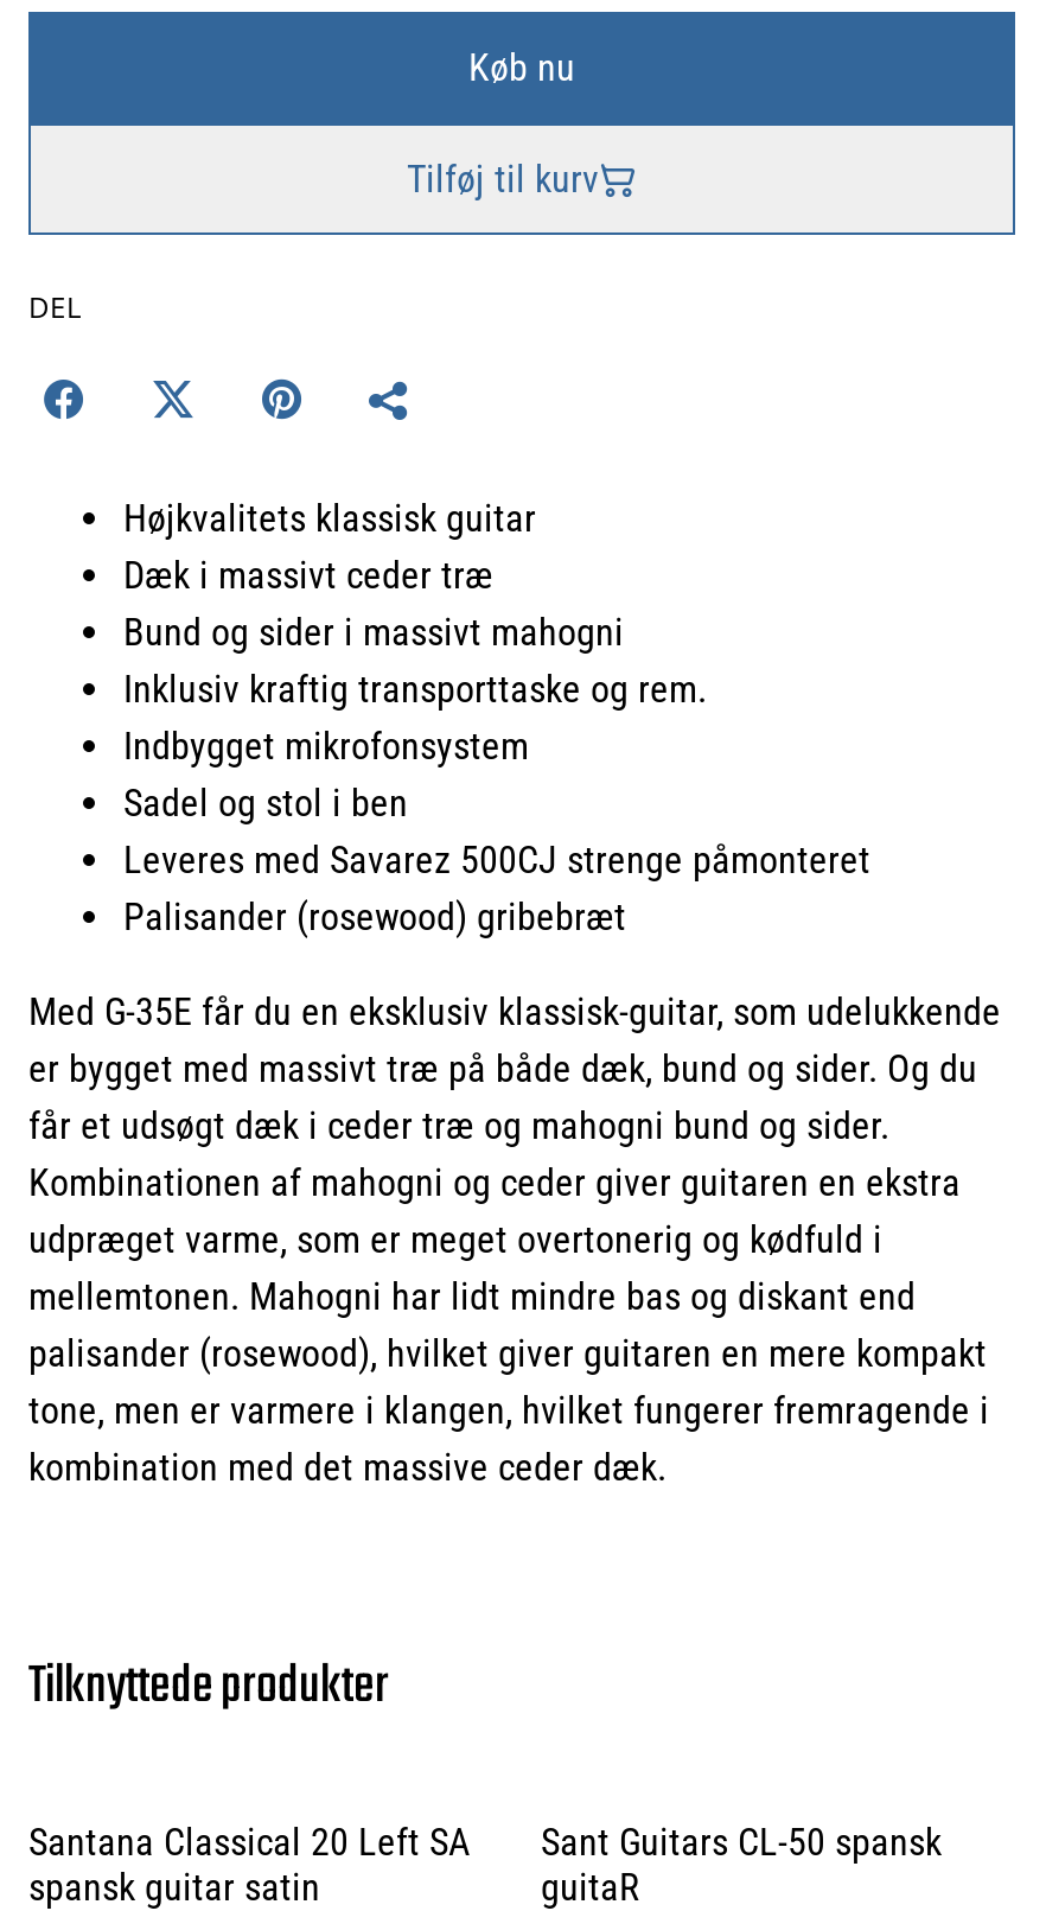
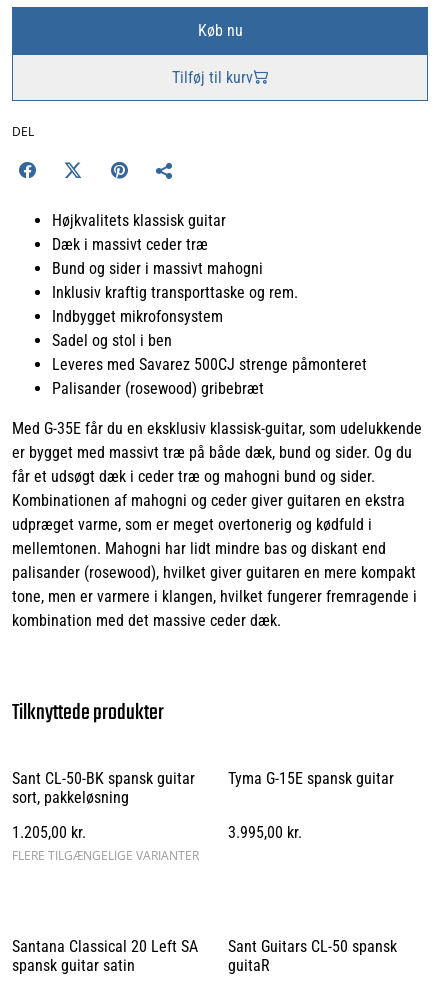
+ Sant CL-50-BK spansk guitar
+ sort, pakkeløsning
+ 1.205,00 kr.
+ FLERE TILGÆNGELIGE VARIANTER

+ Tyma G-15E spansk guitar
+ 3.995,00 kr.
